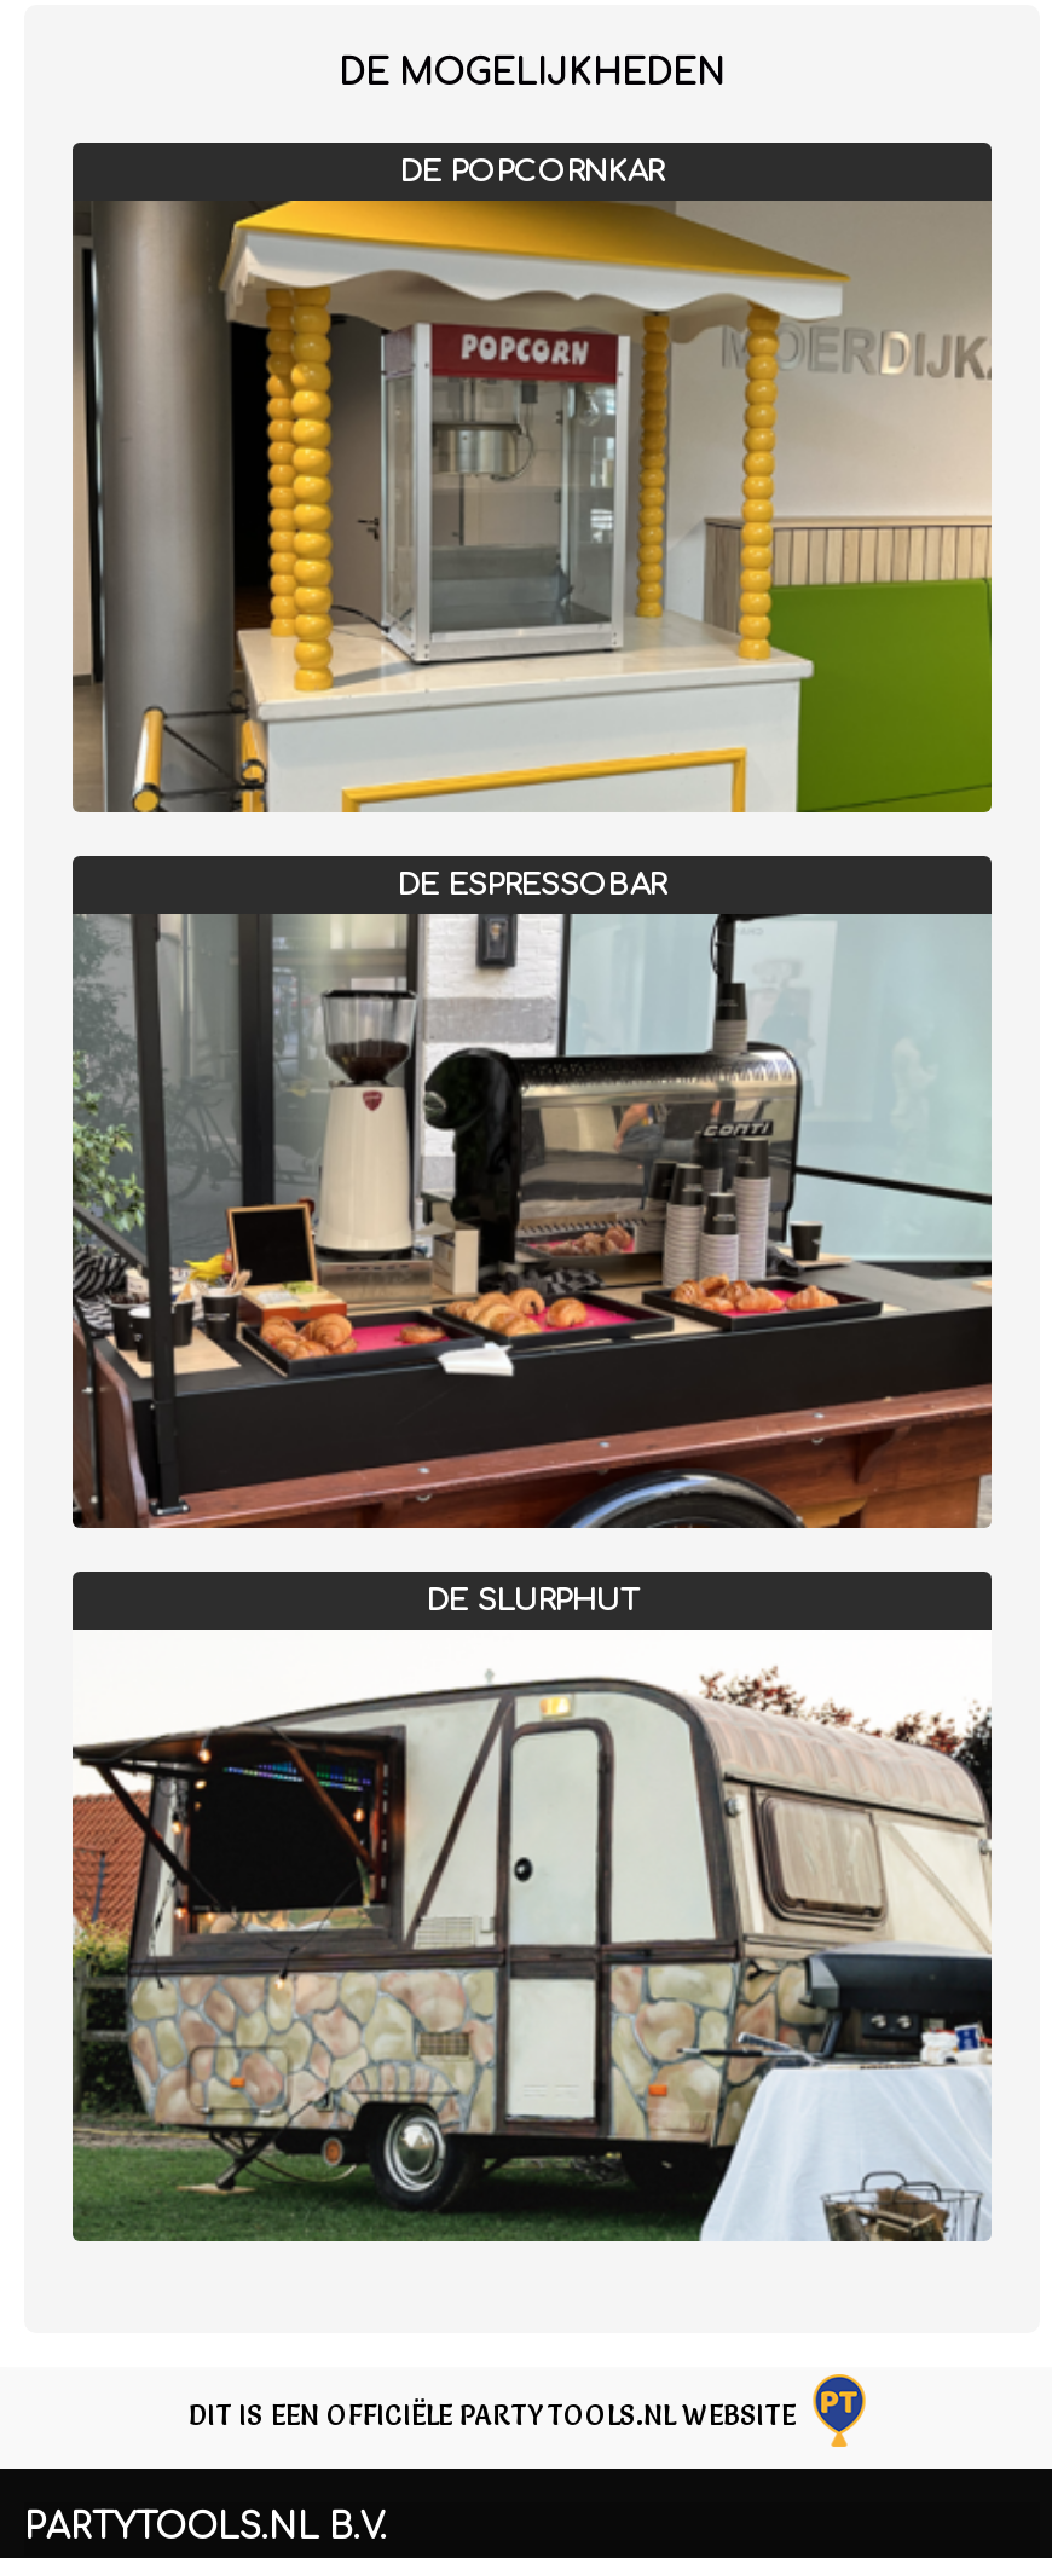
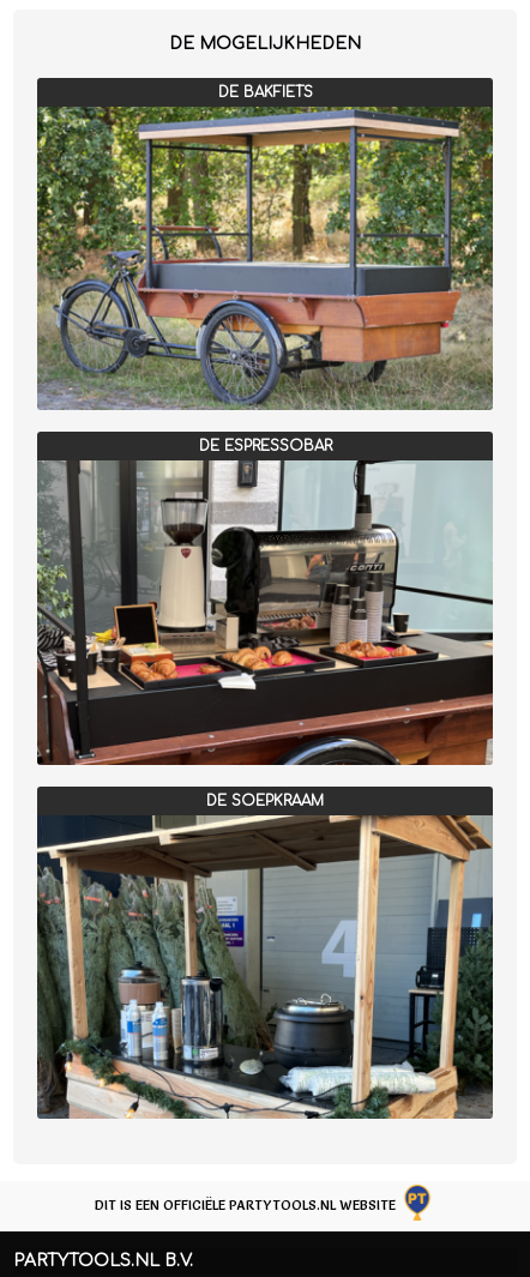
- DE POPCORNKAR
+ DE BAKFIETS

- [image]
+ [image]

- DE SLURPHUT
+ DE SOEPKRAAM

- [image]
+ [image]
